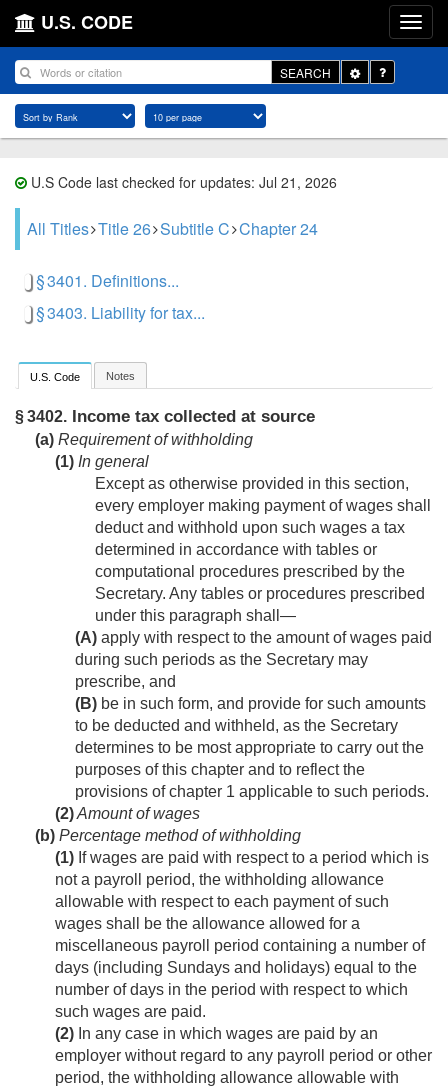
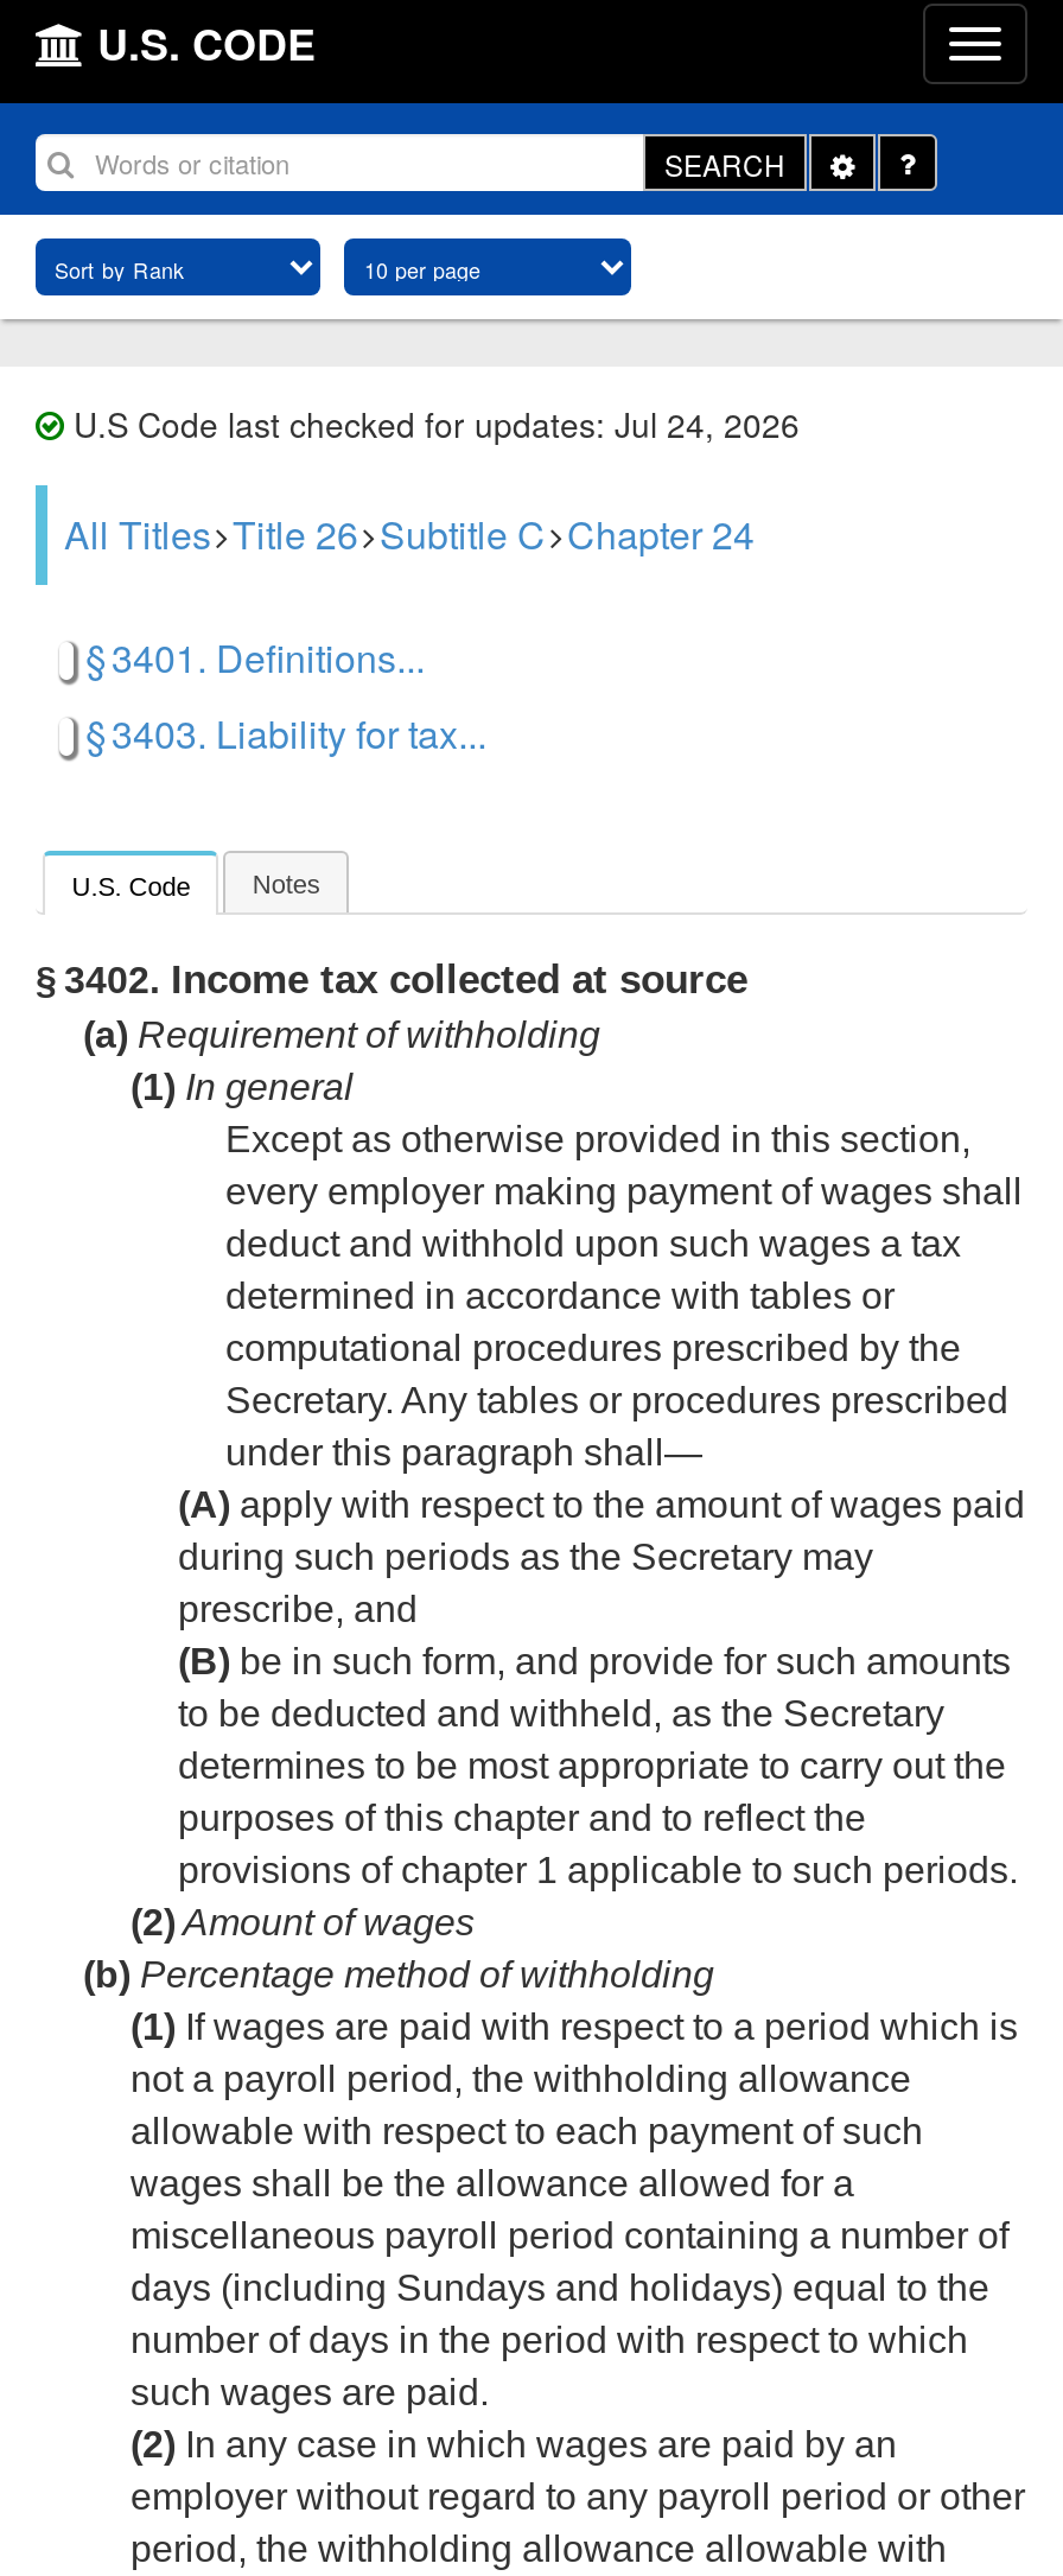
- U.S Code last checked for updates: Jul 21, 2026
+ U.S Code last checked for updates: Jul 24, 2026
